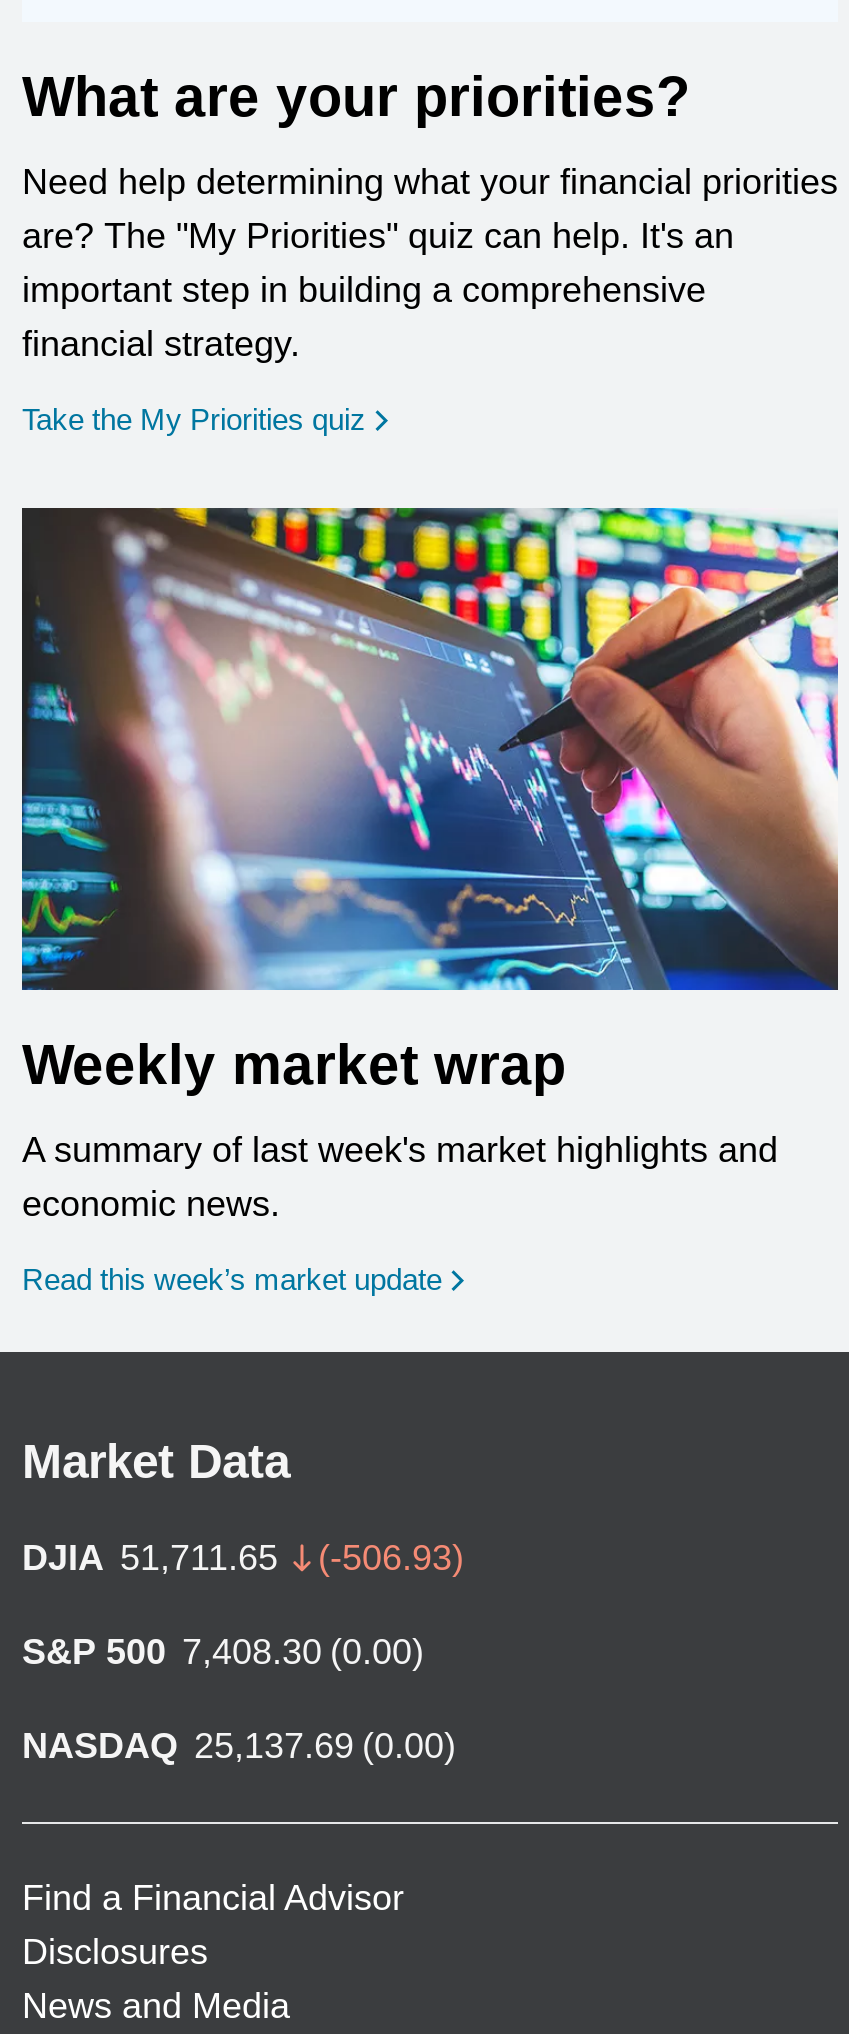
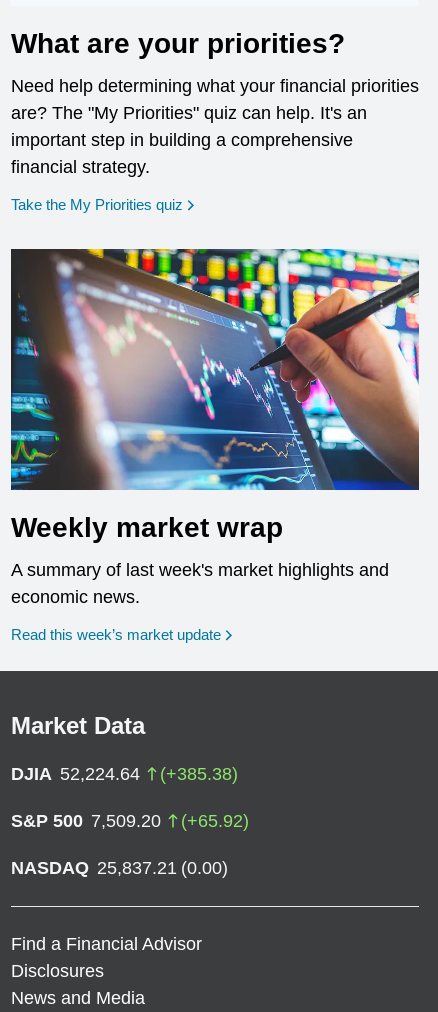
- DJIA 51,711.65
- (-506.93)
+ DJIA 52,224.64
+ (+385.38)

- S&P 500 7,408.30 (0.00)
+ S&P 500 7,509.20
+ (+65.92)

- NASDAQ 25,137.69 (0.00)
+ NASDAQ 25,837.21 (0.00)
